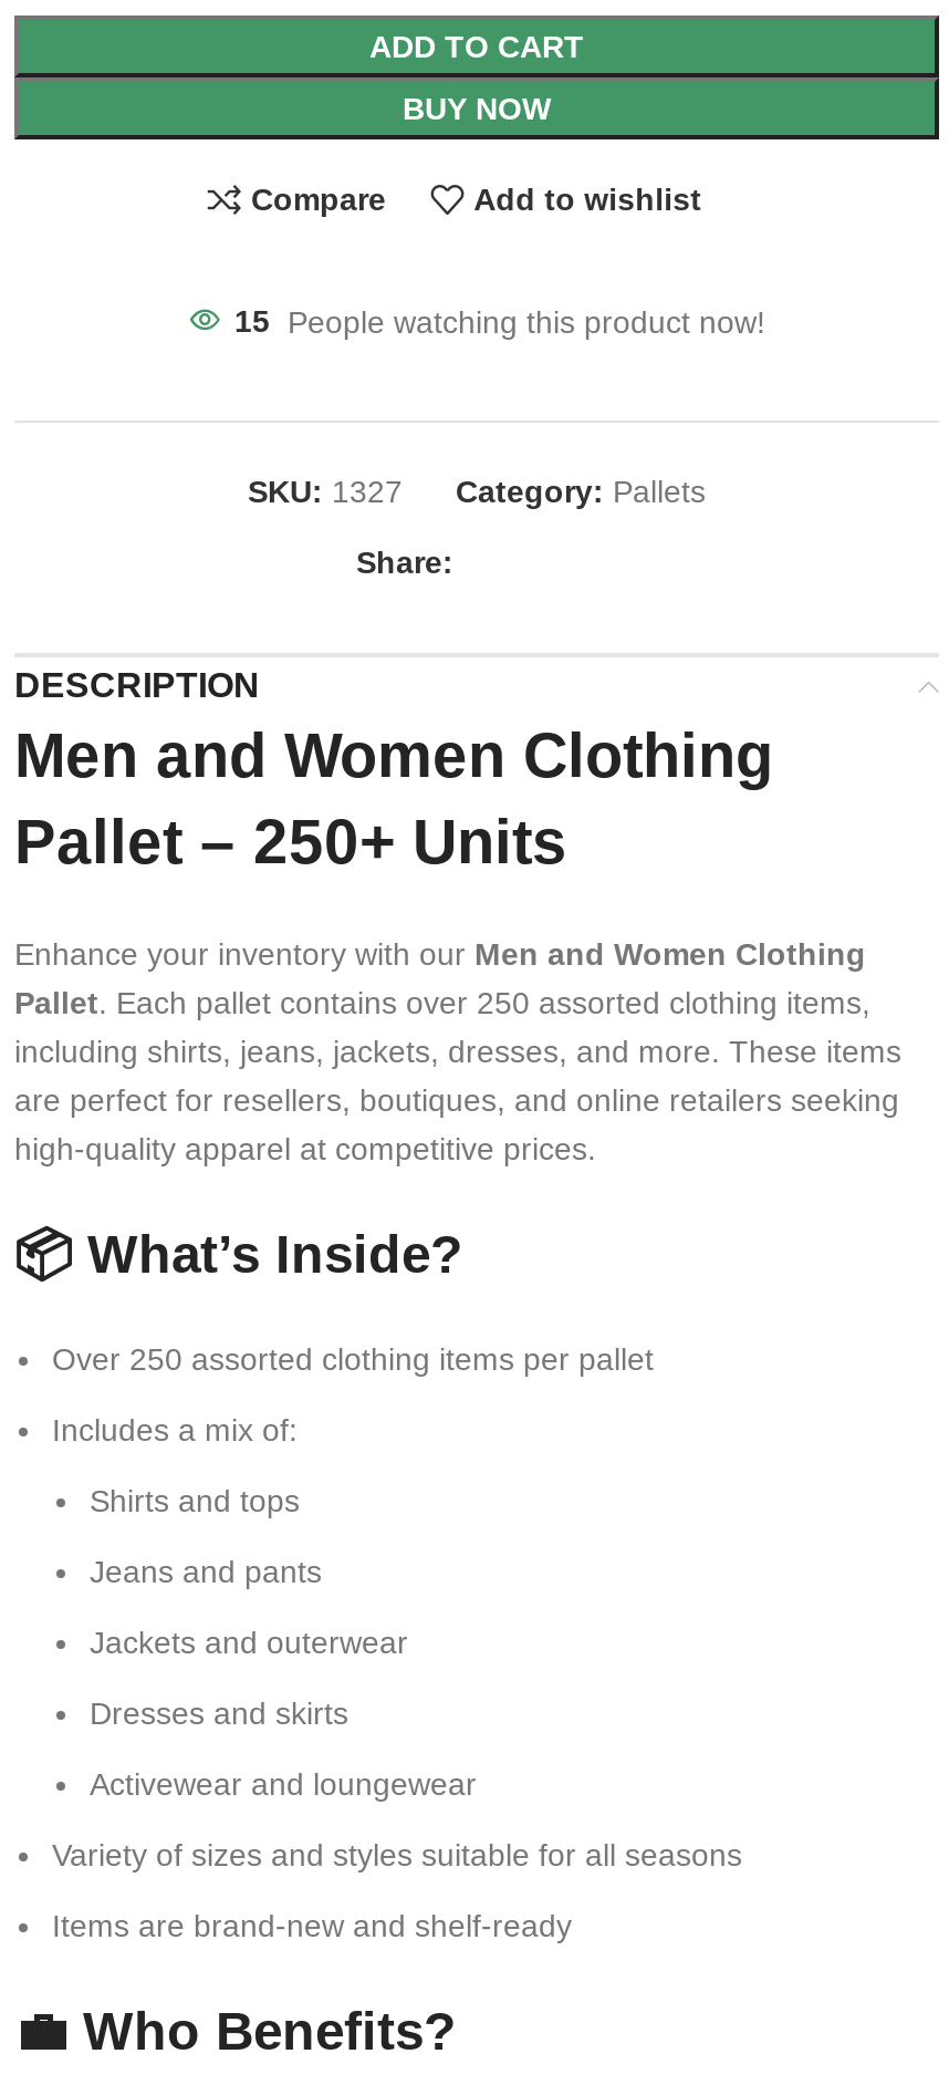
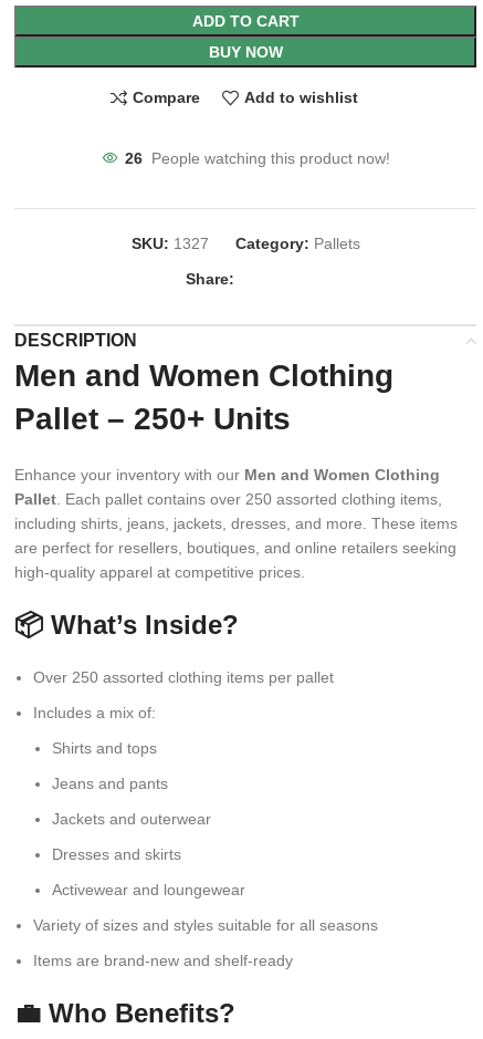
- 15 People watching this product now!
+ 26 People watching this product now!
